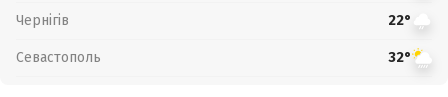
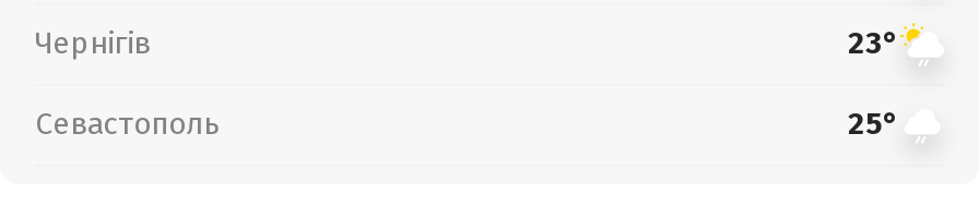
- 22°
+ 23°

- 32°
+ 25°
